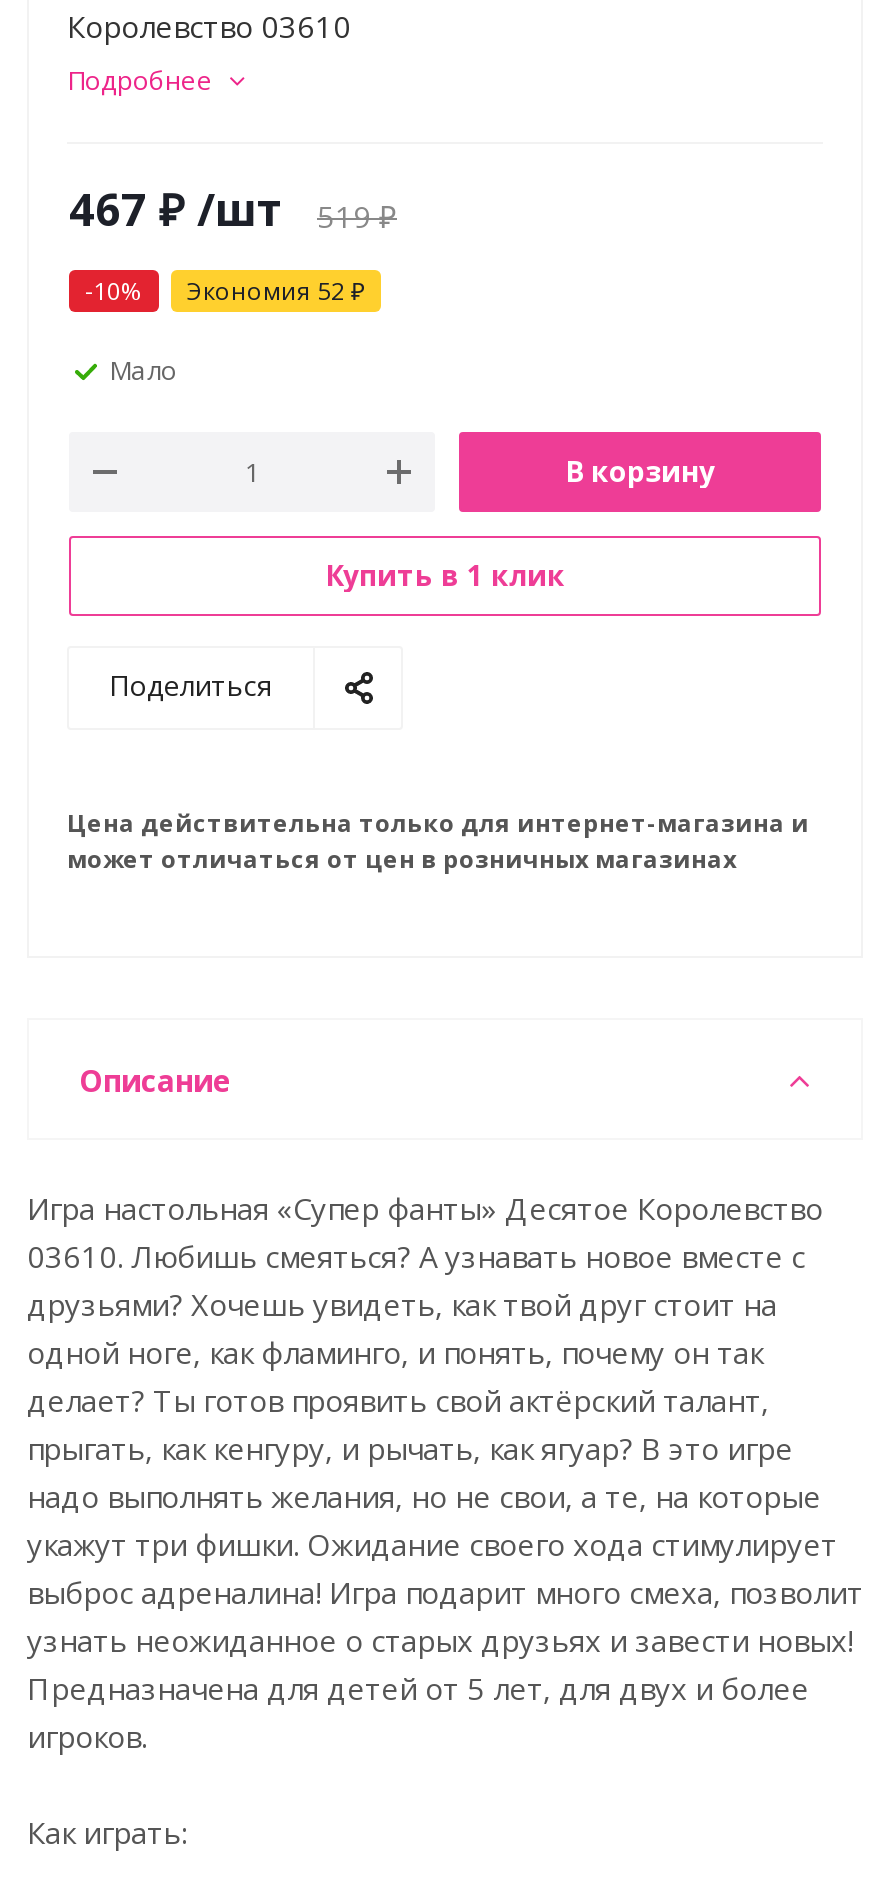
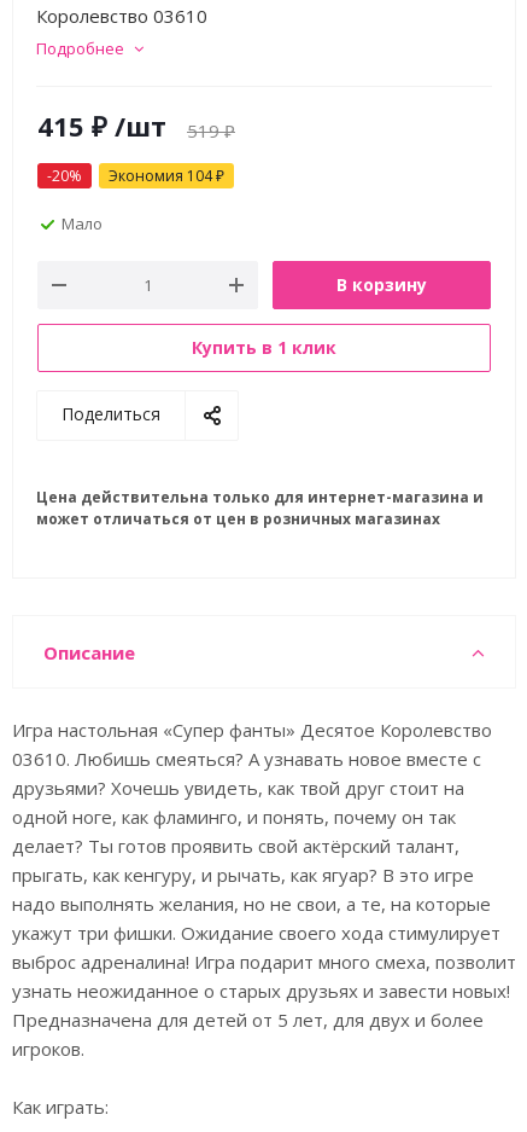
- 467 ₽ /шт
+ 415 ₽ /шт

- -10%
+ -20%

- Экономия 52 ₽
+ Экономия 104 ₽
